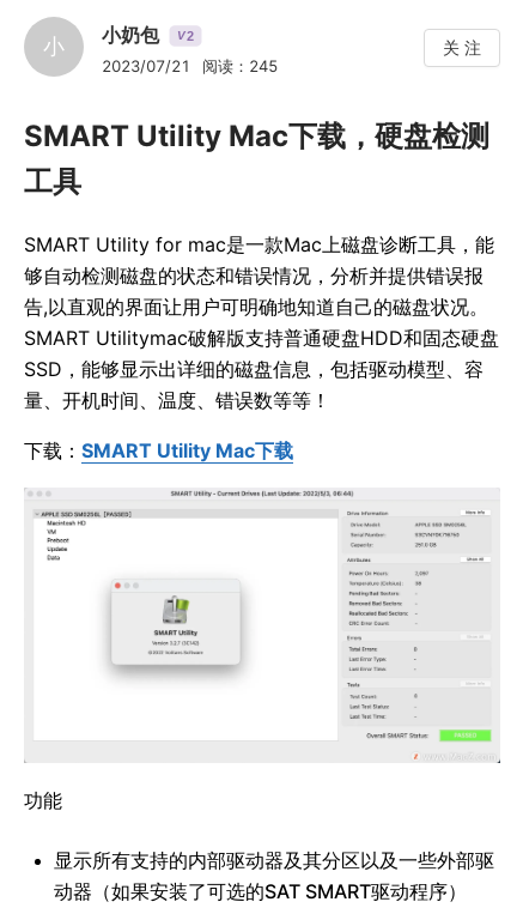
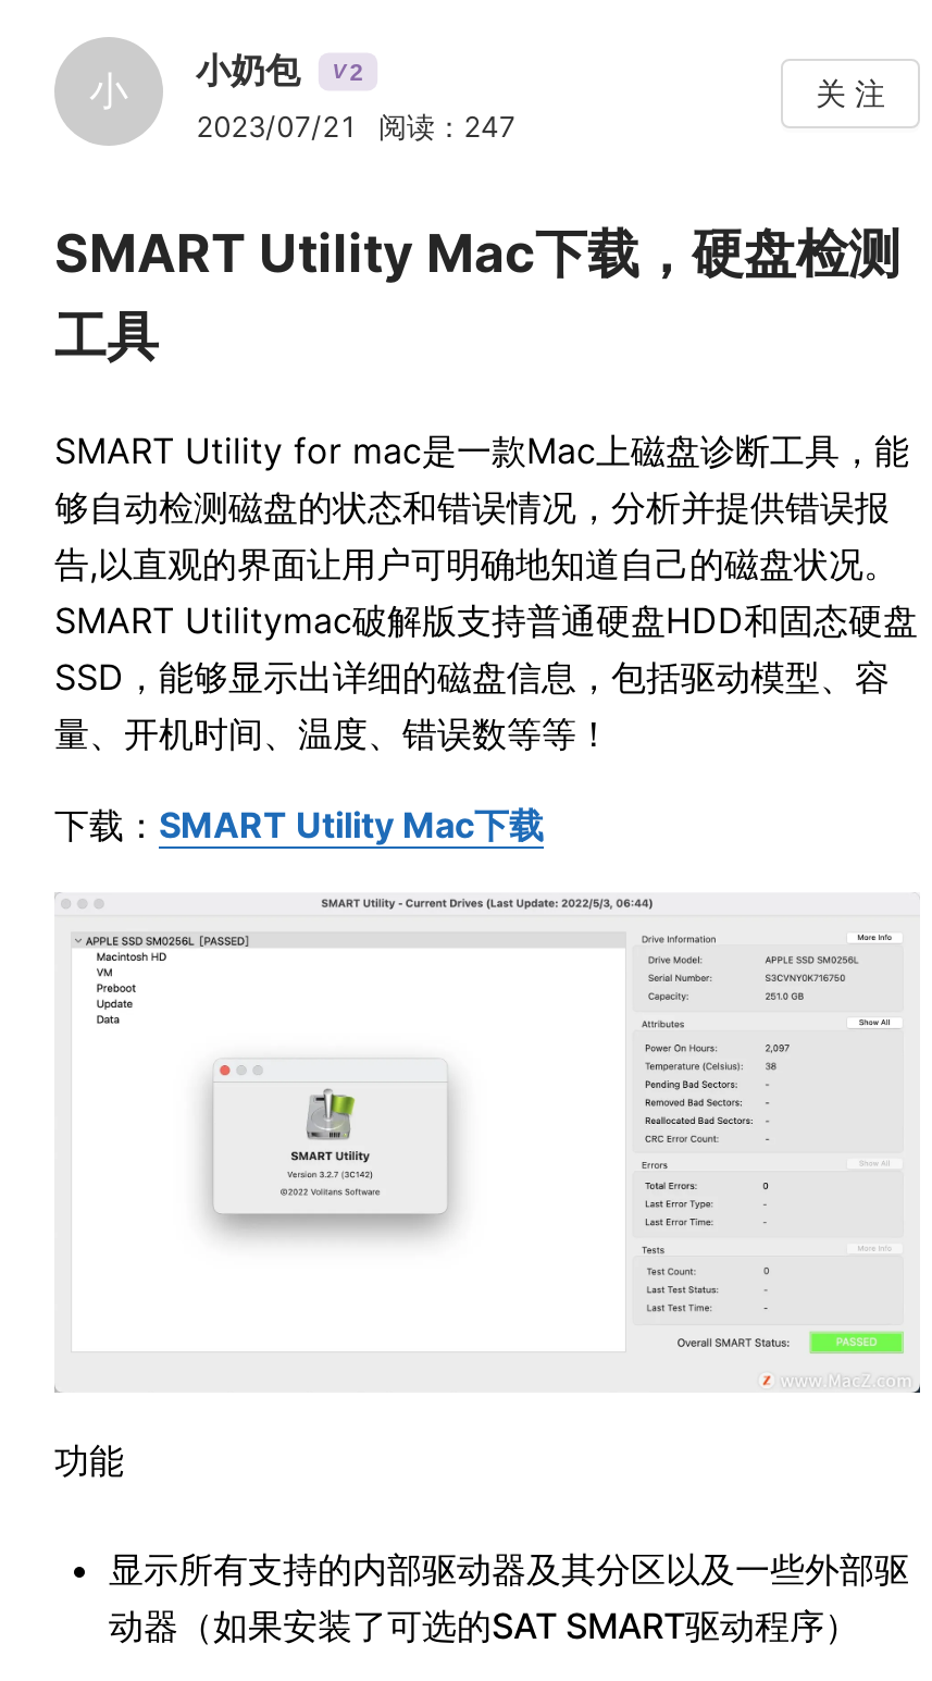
- 2023/07/21 阅读：245
+ 2023/07/21 阅读：247
